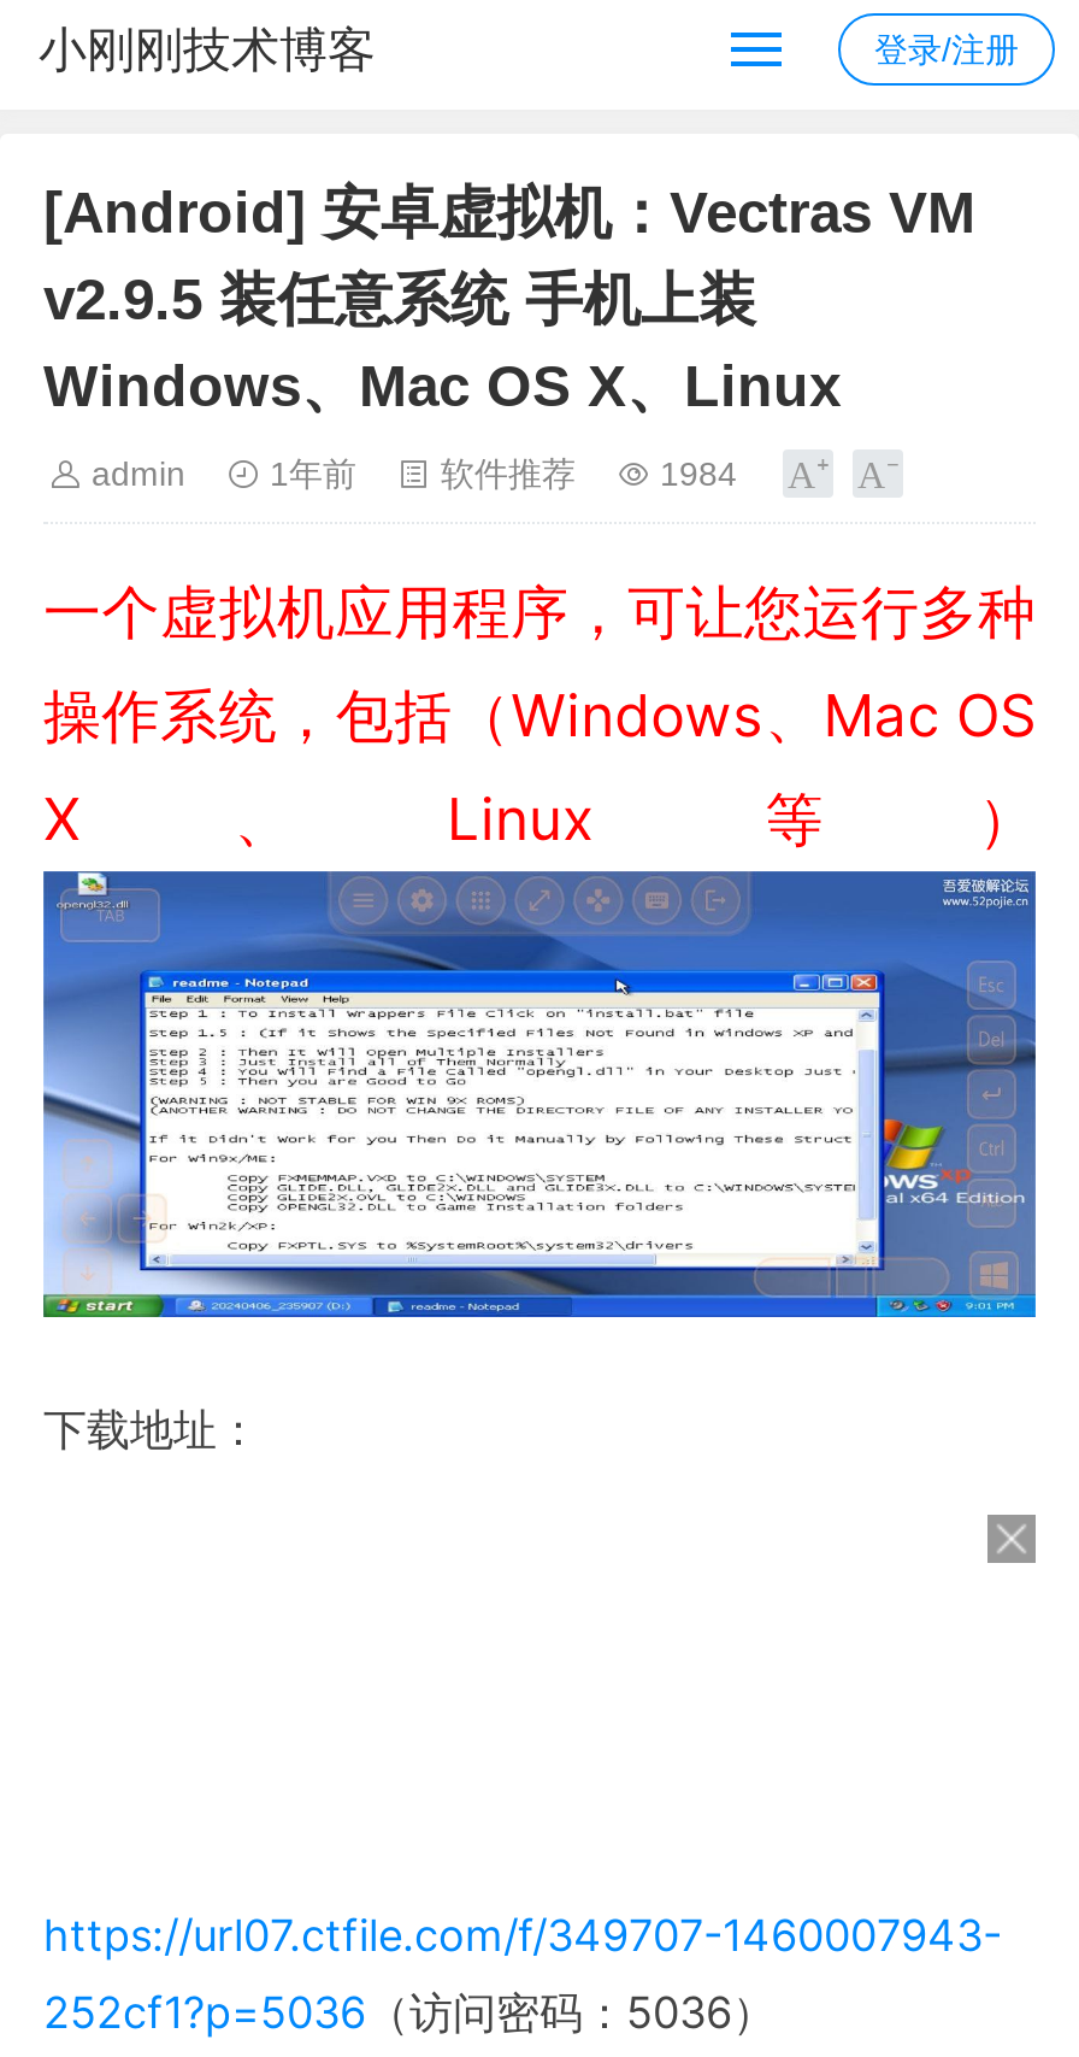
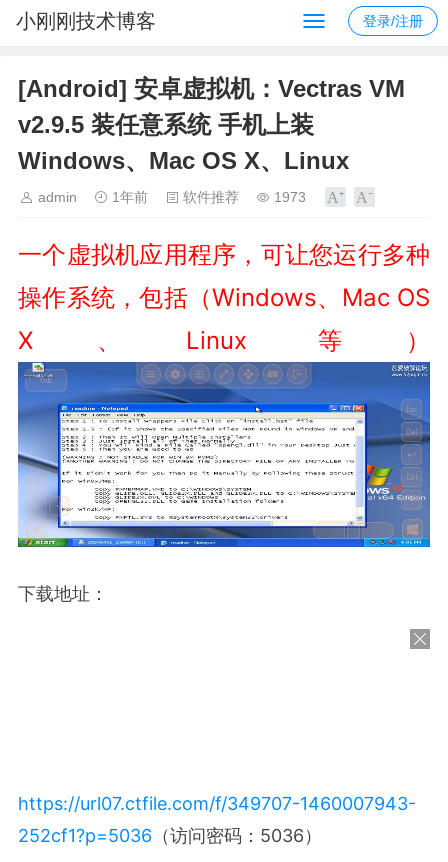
- 1984
+ 1973
